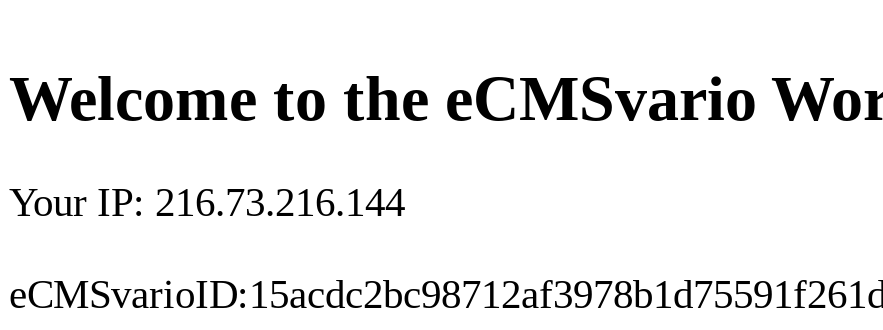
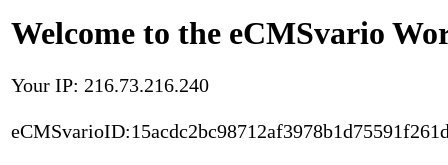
- Your IP: 216.73.216.144
+ Your IP: 216.73.216.240
